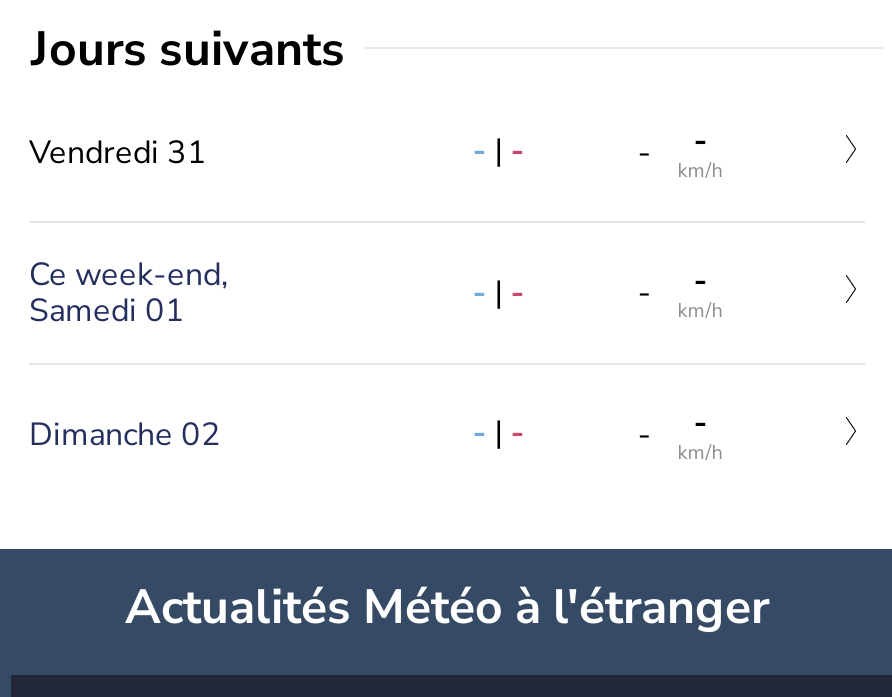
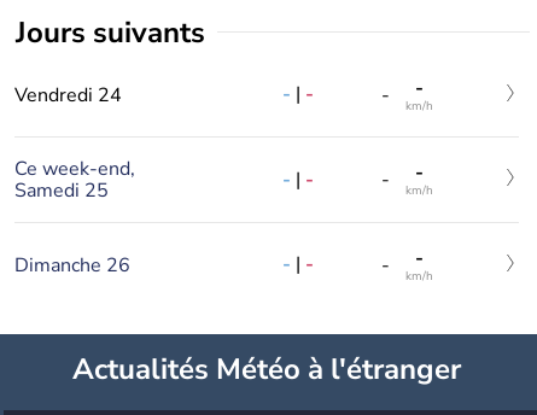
- Vendredi 31
+ Vendredi 24

- Samedi 01
+ Samedi 25

- Dimanche 02
+ Dimanche 26
